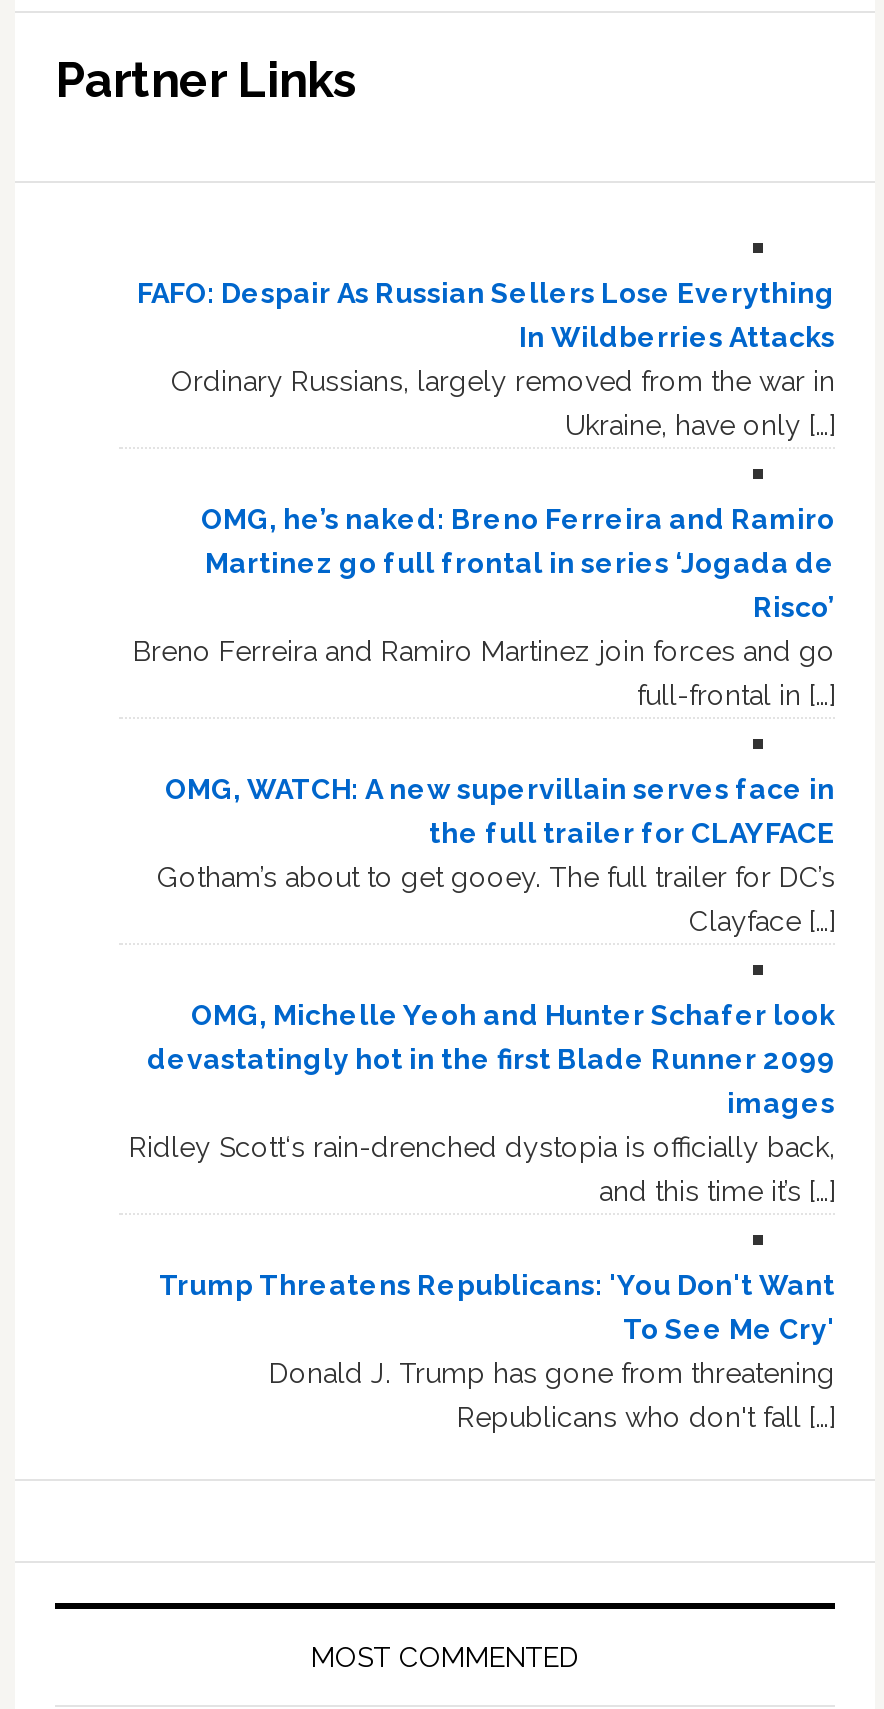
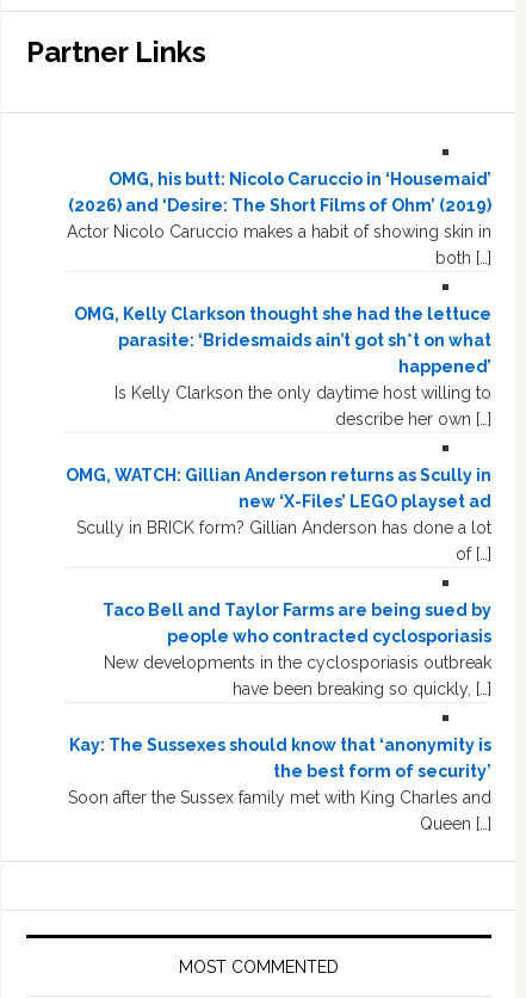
- FAFO: Despair As Russian Sellers Lose Everything
- In Wildberries Attacks
- Ordinary Russians, largely removed from the war in
- Ukraine, have only […]
+ OMG, his butt: Nicolo Caruccio in ‘Housemaid’
+ (2026) and ‘Desire: The Short Films of Ohm’ (2019)
+ Actor Nicolo Caruccio makes a habit of showing skin in
+ both […]

- OMG, he’s naked: Breno Ferreira and Ramiro
- Martinez go full frontal in series ‘Jogada de
- Risco’
- Breno Ferreira and Ramiro Martinez join forces and go
- full-frontal in […]
+ OMG, Kelly Clarkson thought she had the lettuce
+ parasite: ‘Bridesmaids ain’t got sh*t on what
+ happened’
+ Is Kelly Clarkson the only daytime host willing to
+ describe her own […]

- OMG, WATCH: A new supervillain serves face in
- the full trailer for CLAYFACE
- Gotham’s about to get gooey. The full trailer for DC’s
- Clayface […]
+ OMG, WATCH: Gillian Anderson returns as Scully in
+ new ‘X-Files’ LEGO playset ad
+ Scully in BRICK form? Gillian Anderson has done a lot
+ of […]

- OMG, Michelle Yeoh and Hunter Schafer look
- devastatingly hot in the first Blade Runner 2099
- images
- Ridley Scott‘s rain-drenched dystopia is officially back,
- and this time it’s […]
+ Taco Bell and Taylor Farms are being sued by
+ people who contracted cyclosporiasis
+ New developments in the cyclosporiasis outbreak
+ have been breaking so quickly, […]

- Trump Threatens Republicans: 'You Don't Want
- To See Me Cry'
- Donald J. Trump has gone from threatening
- Republicans who don't fall […]
+ Kay: The Sussexes should know that ‘anonymity is
+ the best form of security’
+ Soon after the Sussex family met with King Charles and
+ Queen […]
